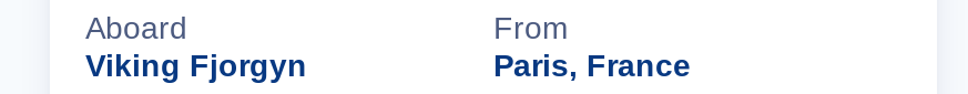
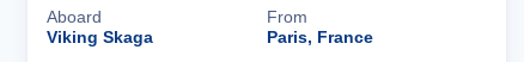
- Viking Fjorgyn
+ Viking Skaga
